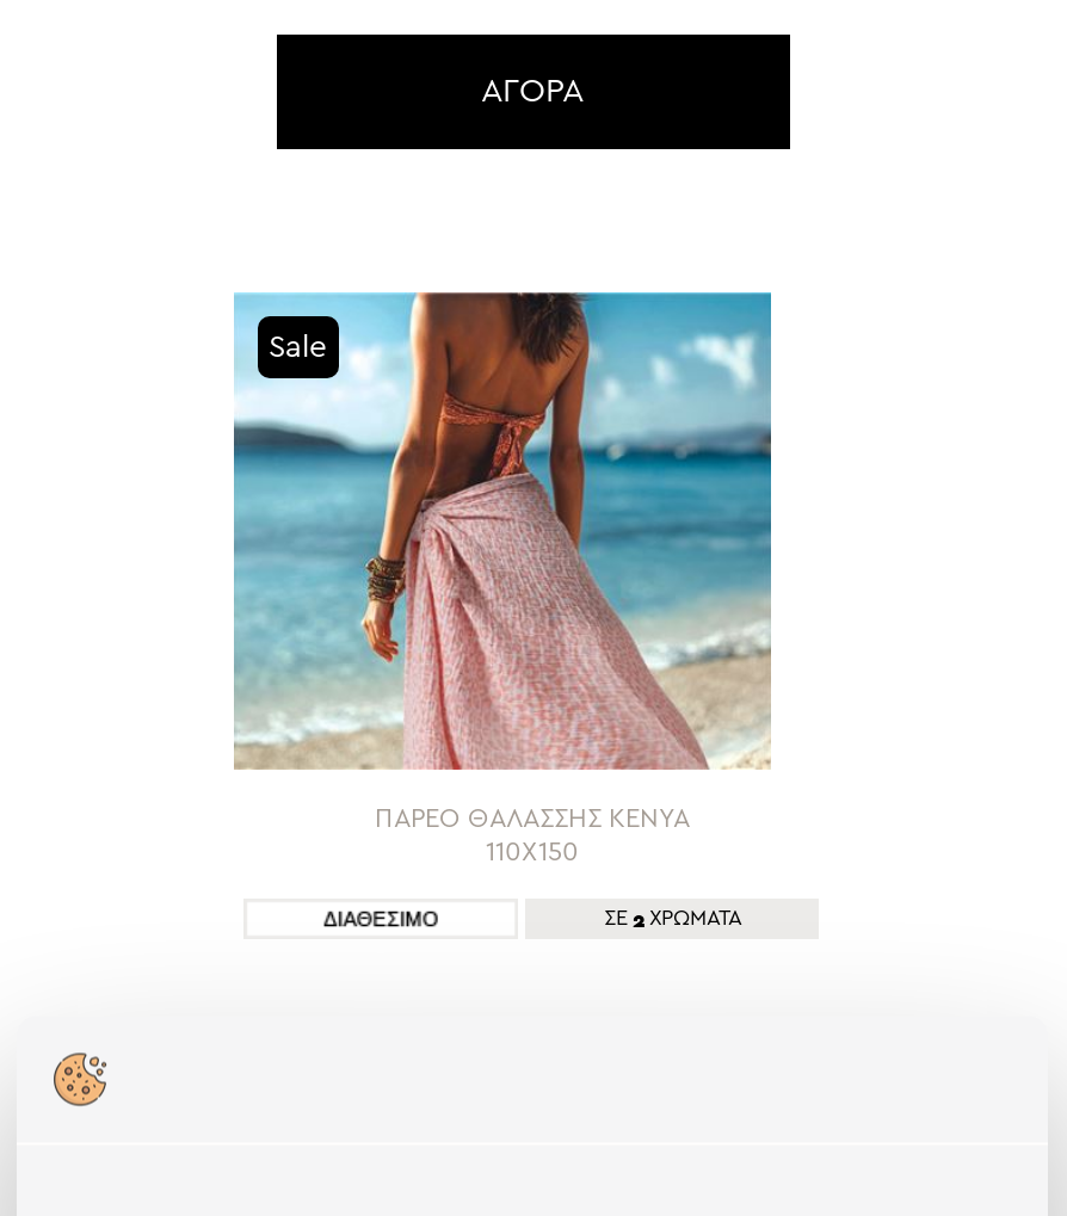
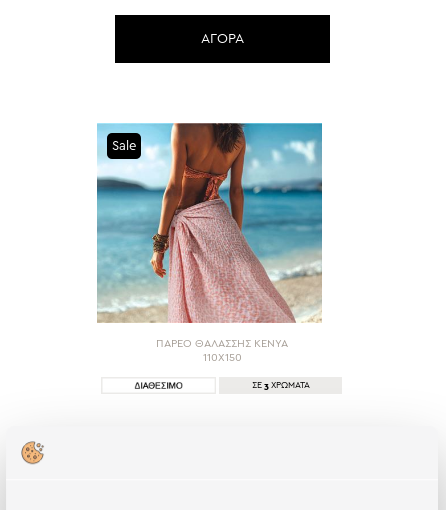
- ΣΕ 2 ΧΡΩΜΑΤΑ
+ ΣΕ 3 ΧΡΩΜΑΤΑ
